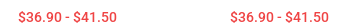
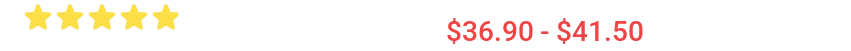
- $36.90 - $41.50
